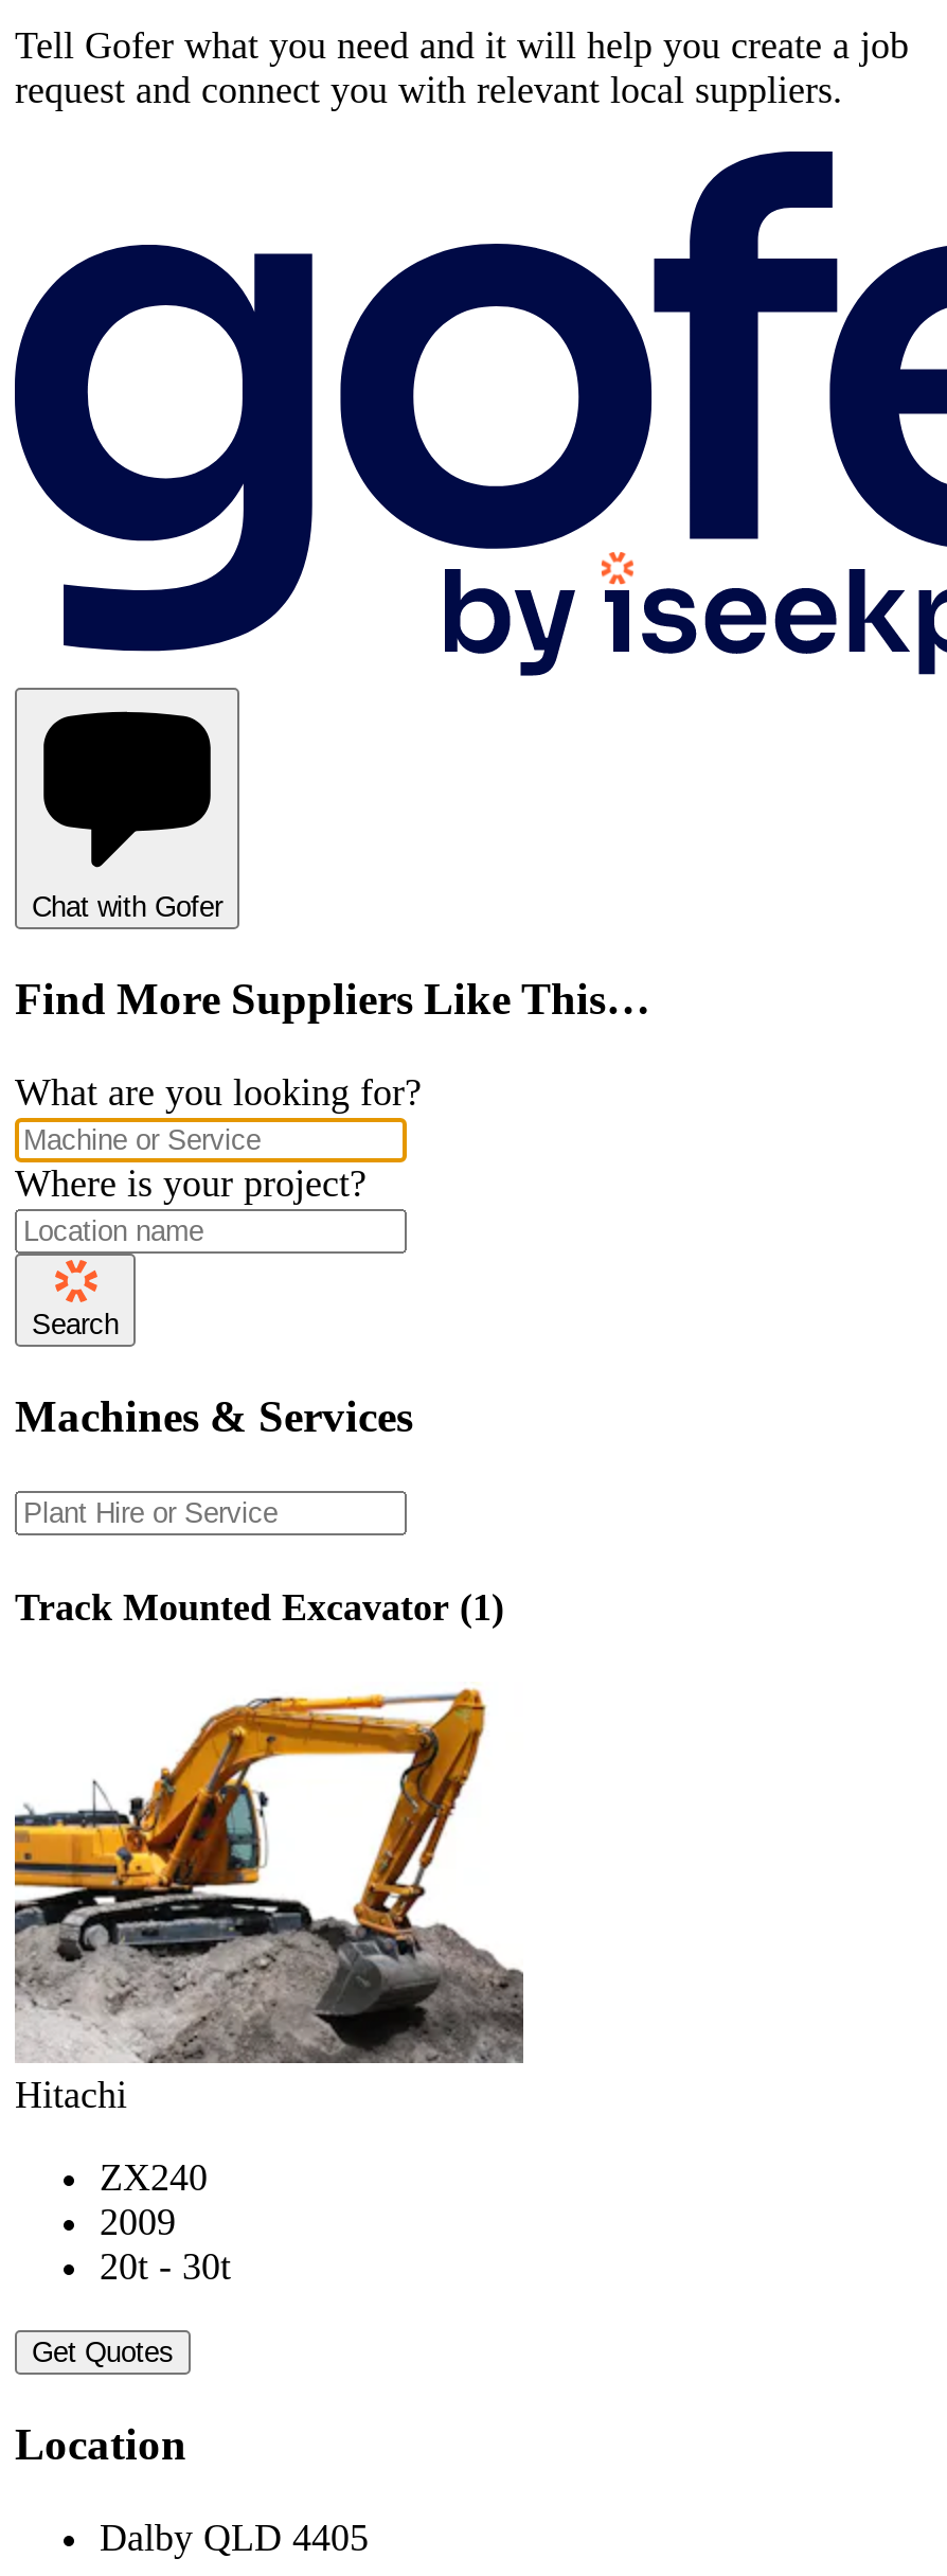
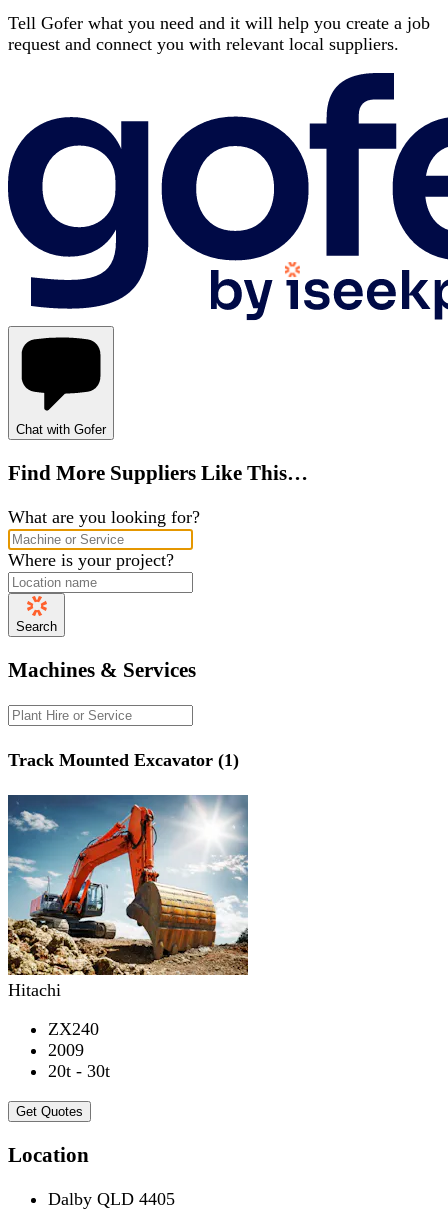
- [image]
+ [image]
